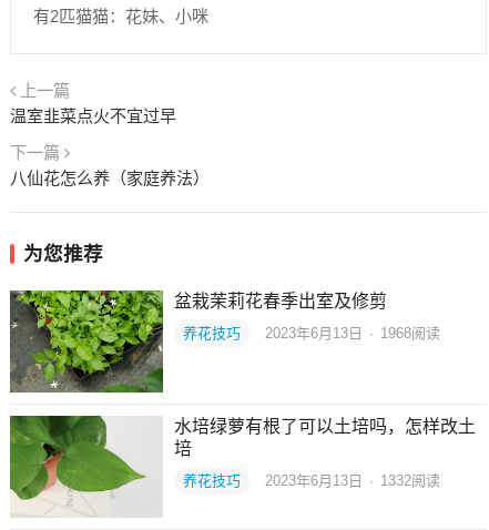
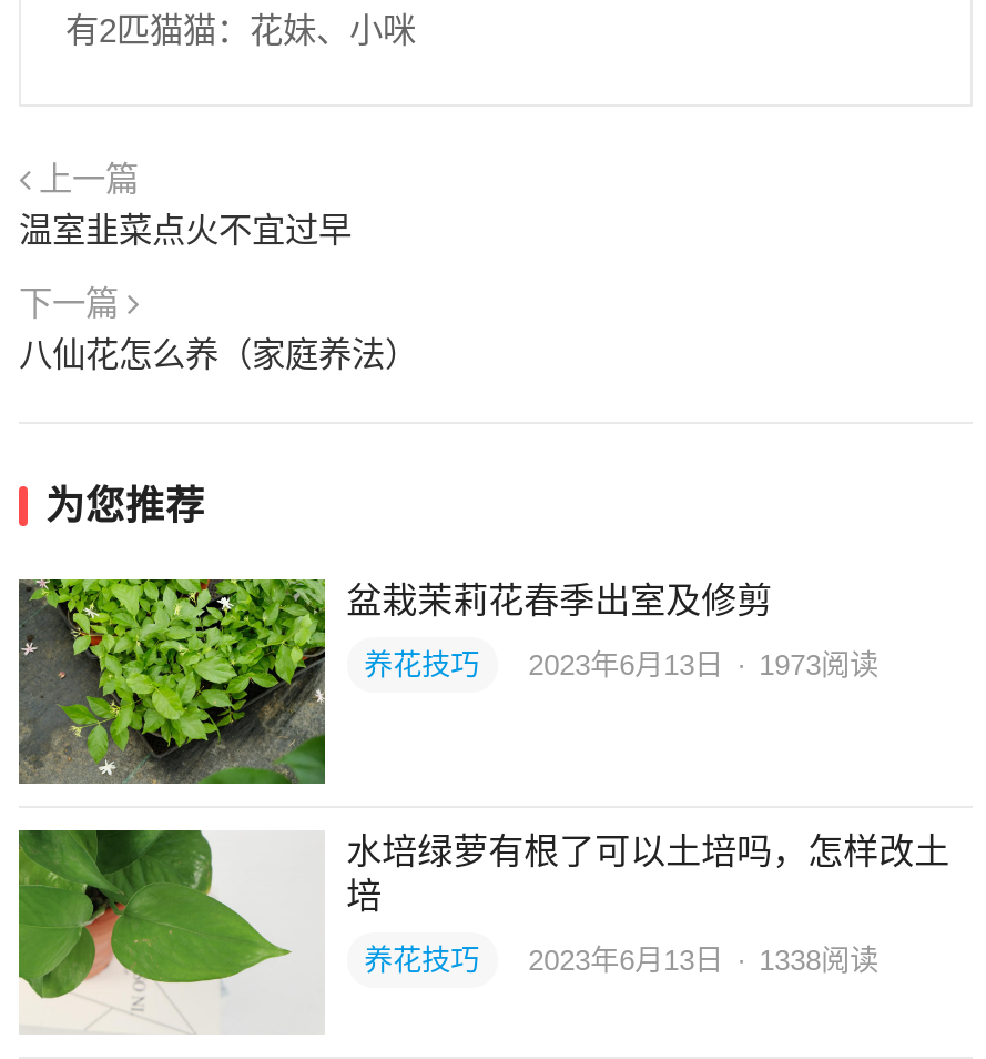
- 养花技巧 2023年6月13日 · 1968阅读
+ 养花技巧 2023年6月13日 · 1973阅读

- 养花技巧 2023年6月13日 · 1332阅读
+ 养花技巧 2023年6月13日 · 1338阅读
